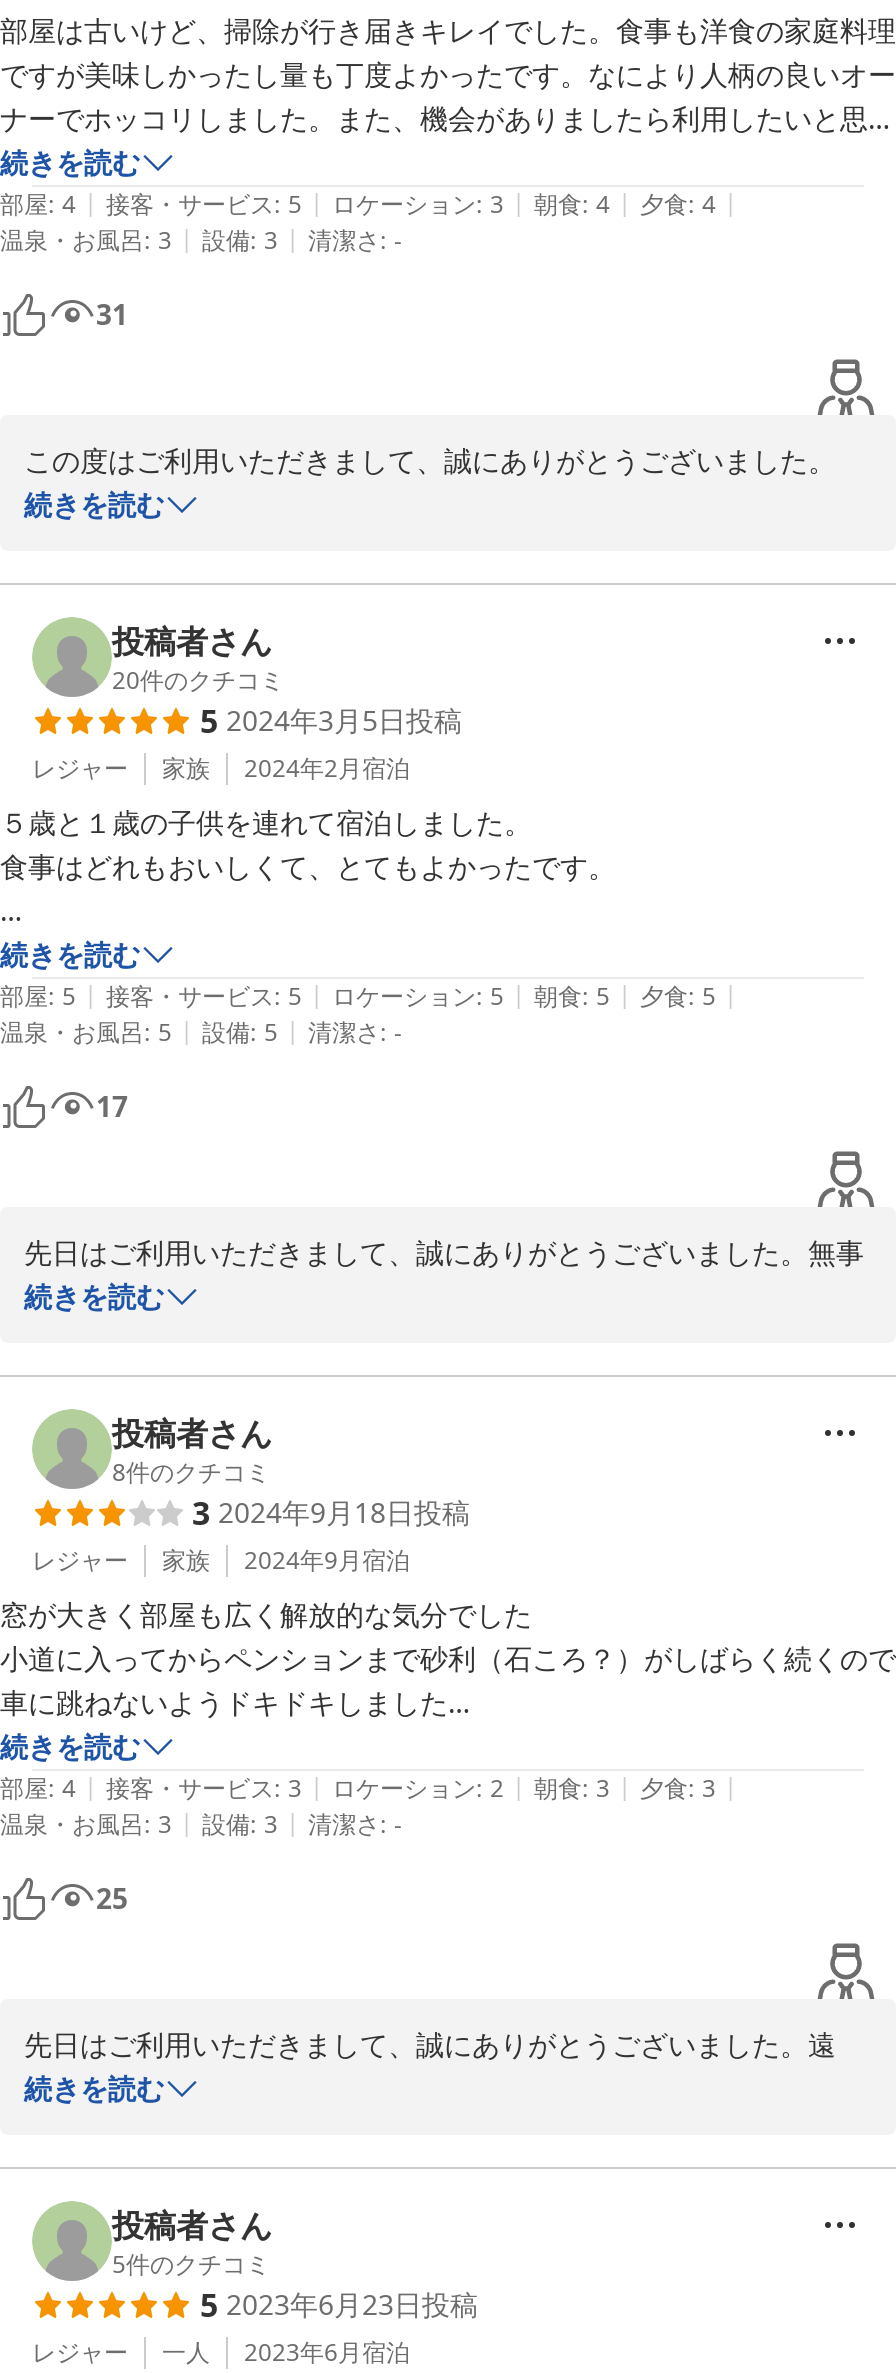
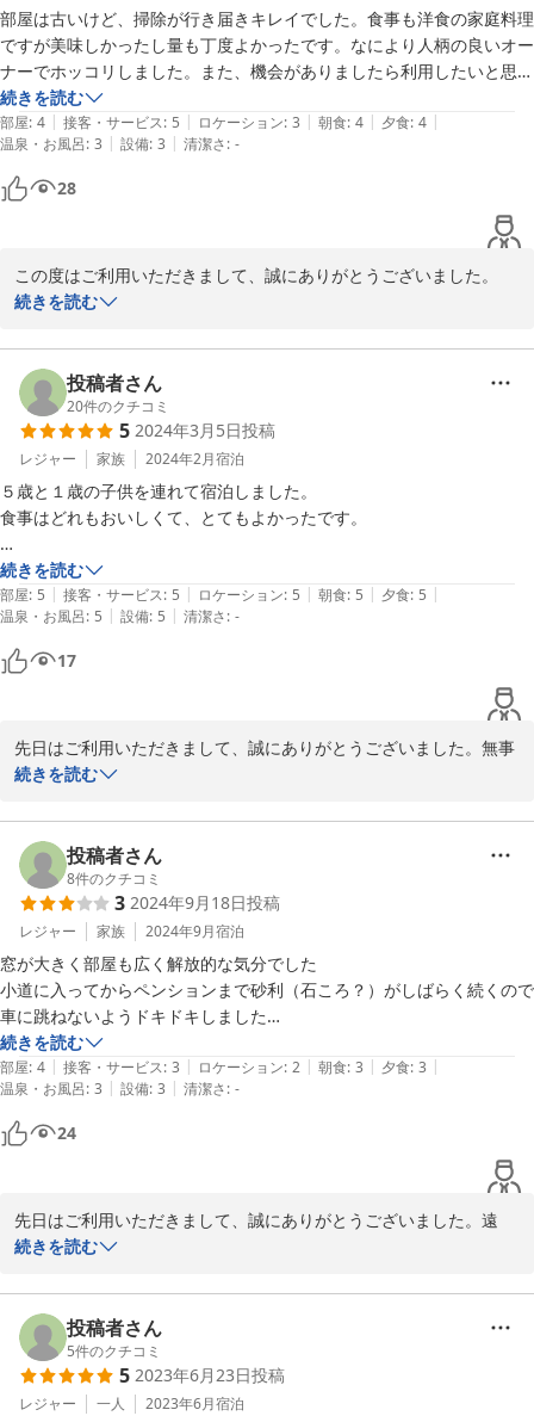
- 31
+ 28

- 25
+ 24
